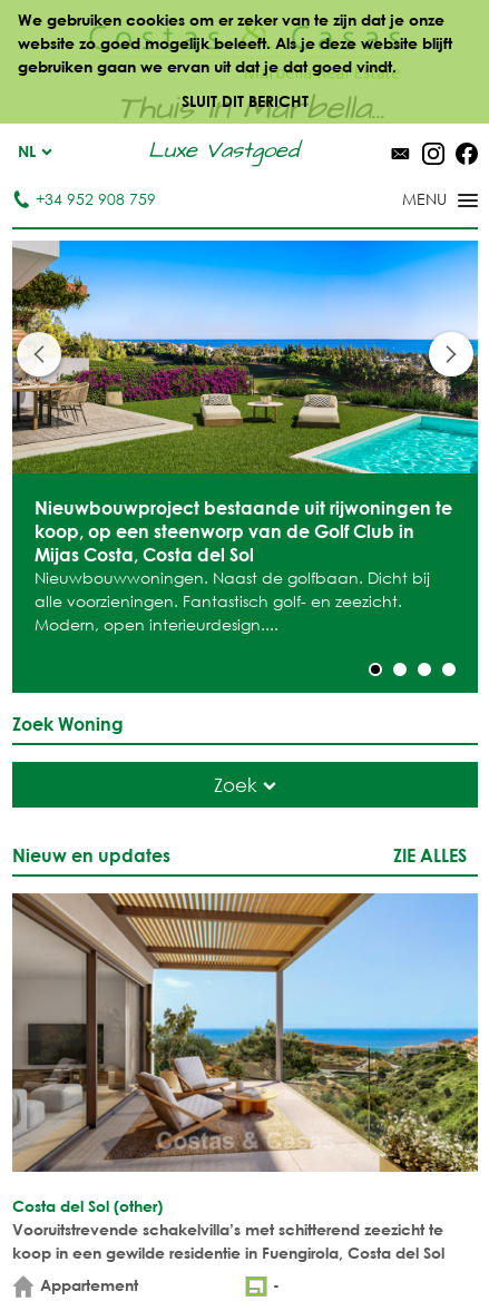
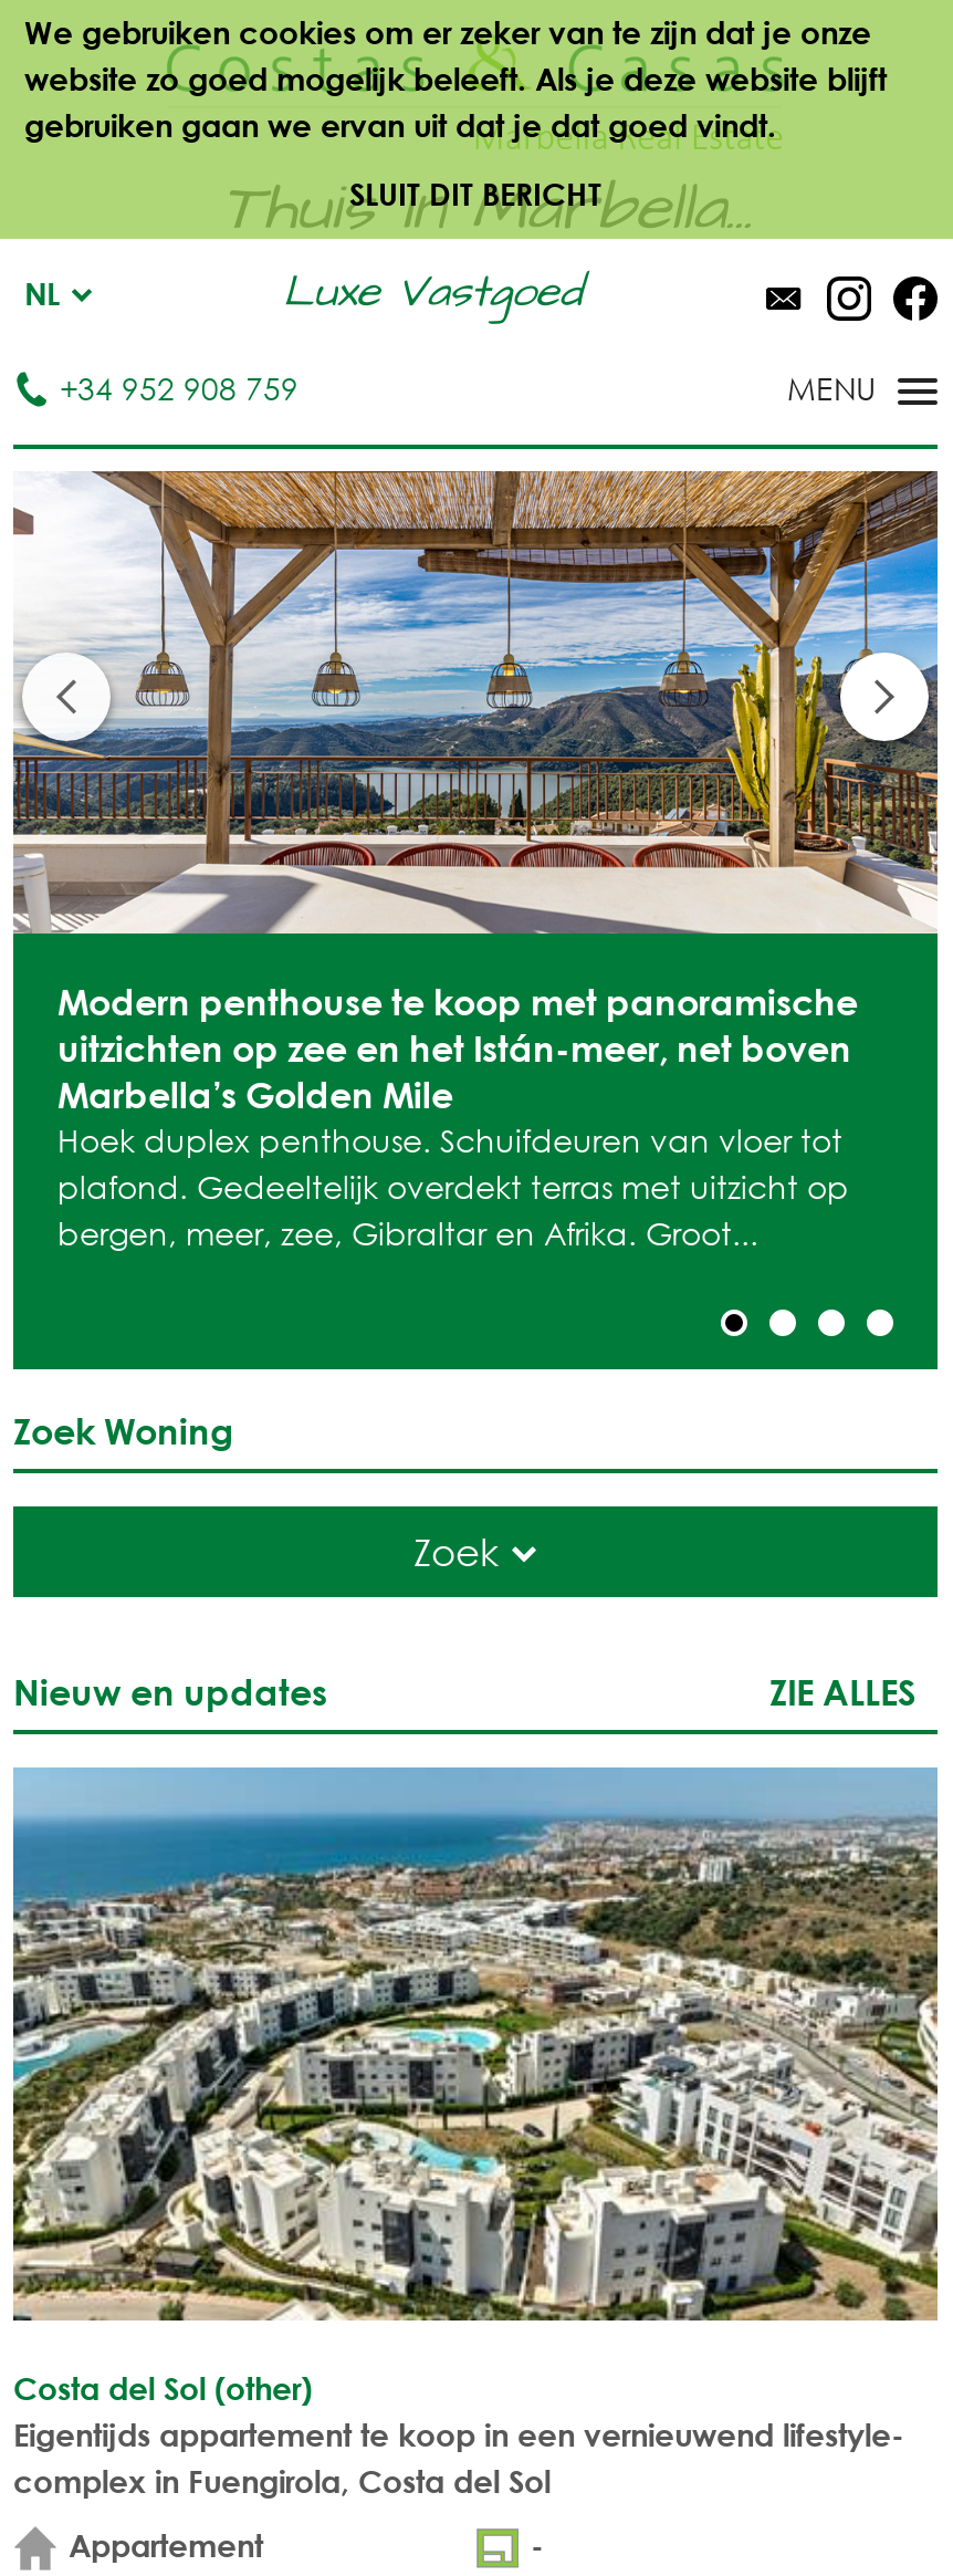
- [image]
- Nieuwbouwproject bestaande uit rijwoningen te
- koop, op een steenworp van de Golf Club in
- Mijas Costa, Costa del Sol
- Nieuwbouwwoningen. Naast de golfbaan. Dicht bij
- alle voorzieningen. Fantastisch golf- en zeezicht.
- Modern, open interieurdesign....
+ [image]
+ Modern penthouse te koop met panoramische
+ uitzichten op zee en het Istán-meer, net boven
+ Marbella’s Golden Mile
+ Hoek duplex penthouse. Schuifdeuren van vloer tot
+ plafond. Gedeeltelijk overdekt terras met uitzicht op
+ bergen, meer, zee, Gibraltar en Afrika. Groot...

- [image]
+ [image]

- Vooruitstrevende schakelvilla’s met schitterend zeezicht te
- koop in een gewilde residentie in Fuengirola, Costa del Sol
+ Eigentijds appartement te koop in een vernieuwend lifestyle-
+ complex in Fuengirola, Costa del Sol
